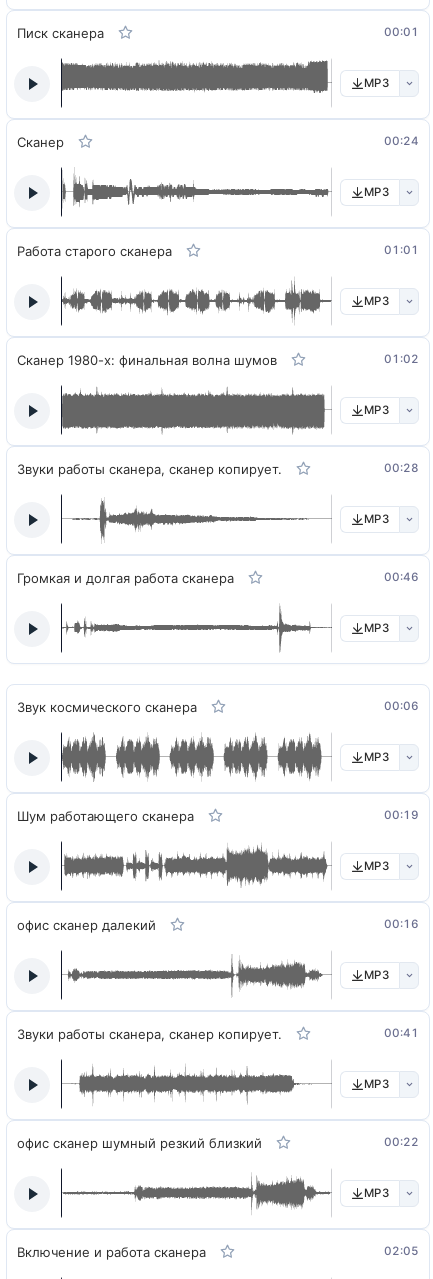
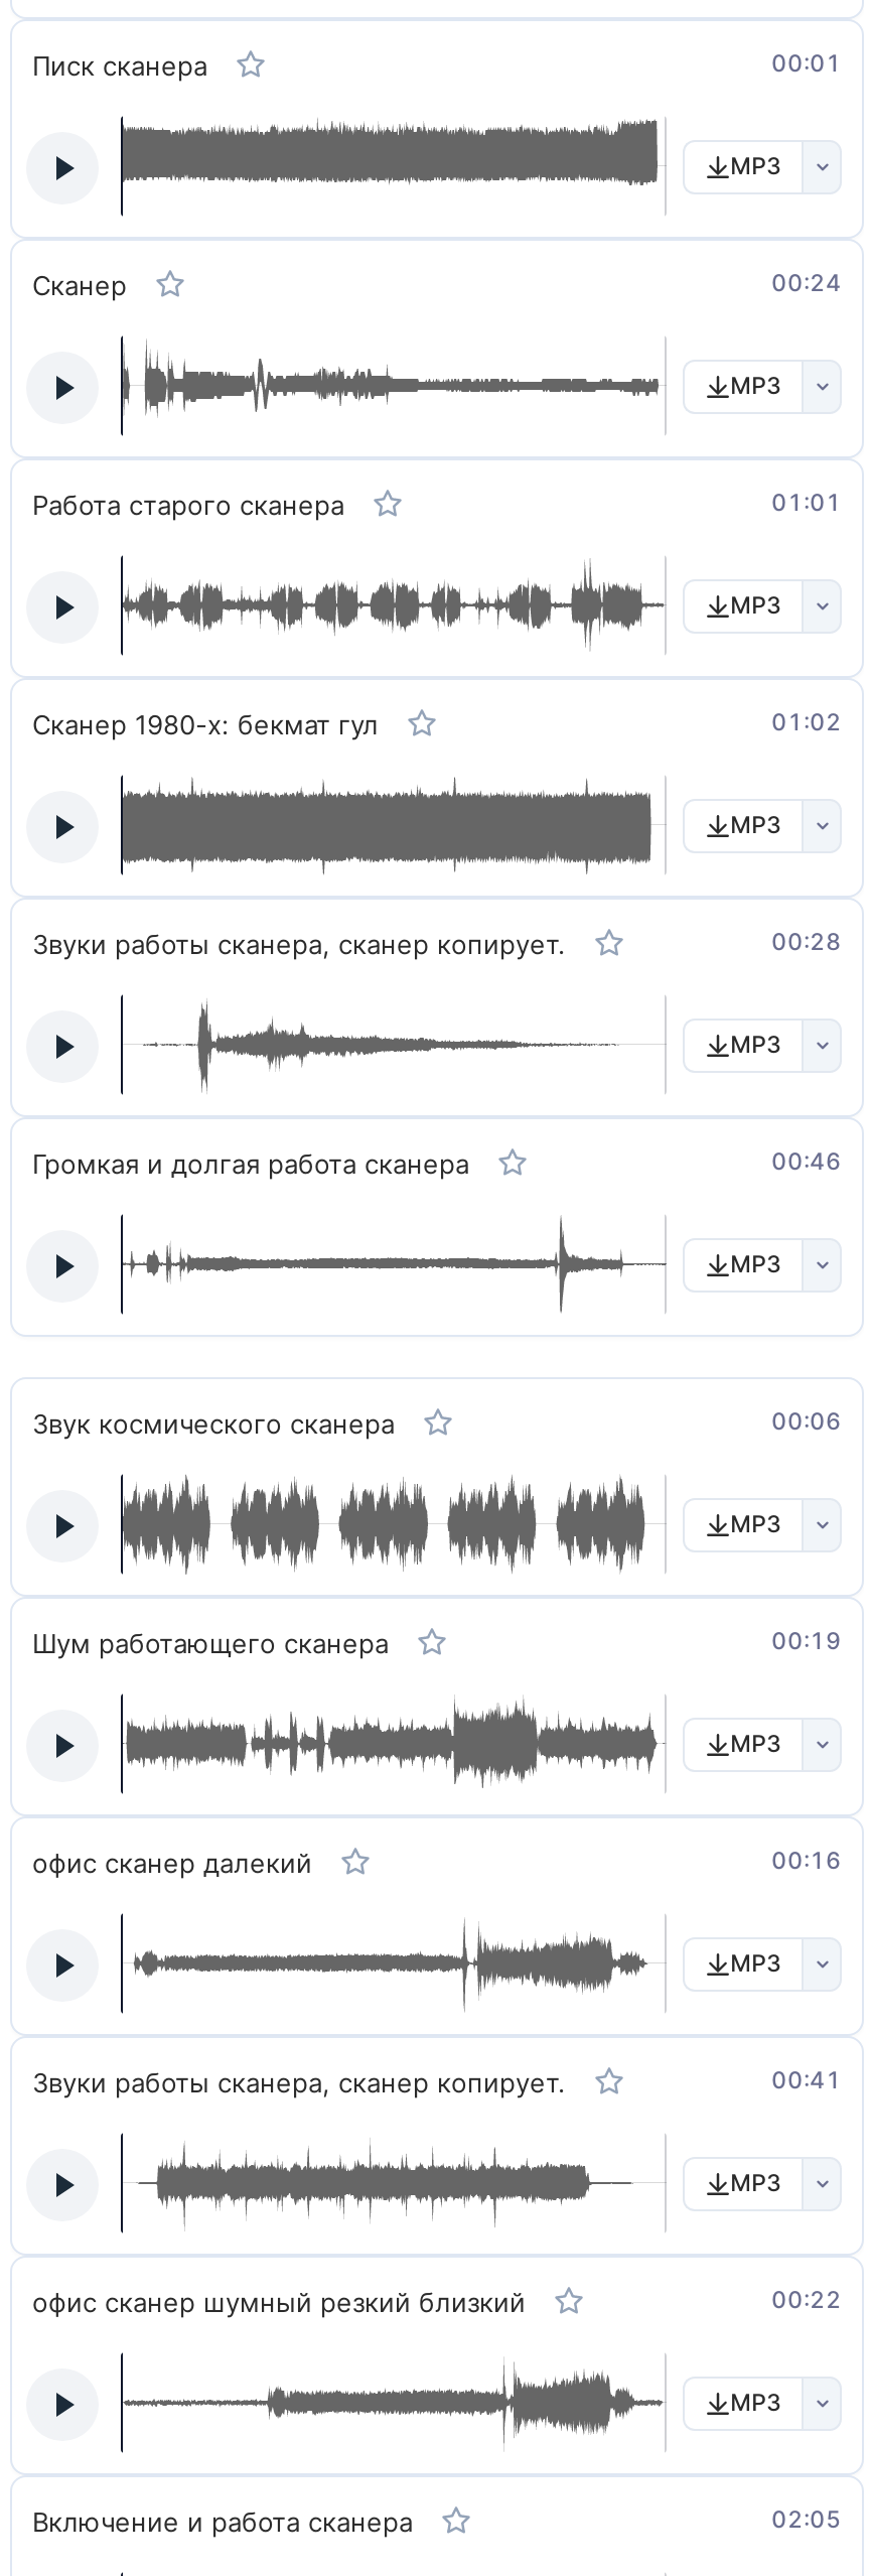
- Сканер 1980-х: финальная волна шумов
+ Сканер 1980-х: бекмат гул
